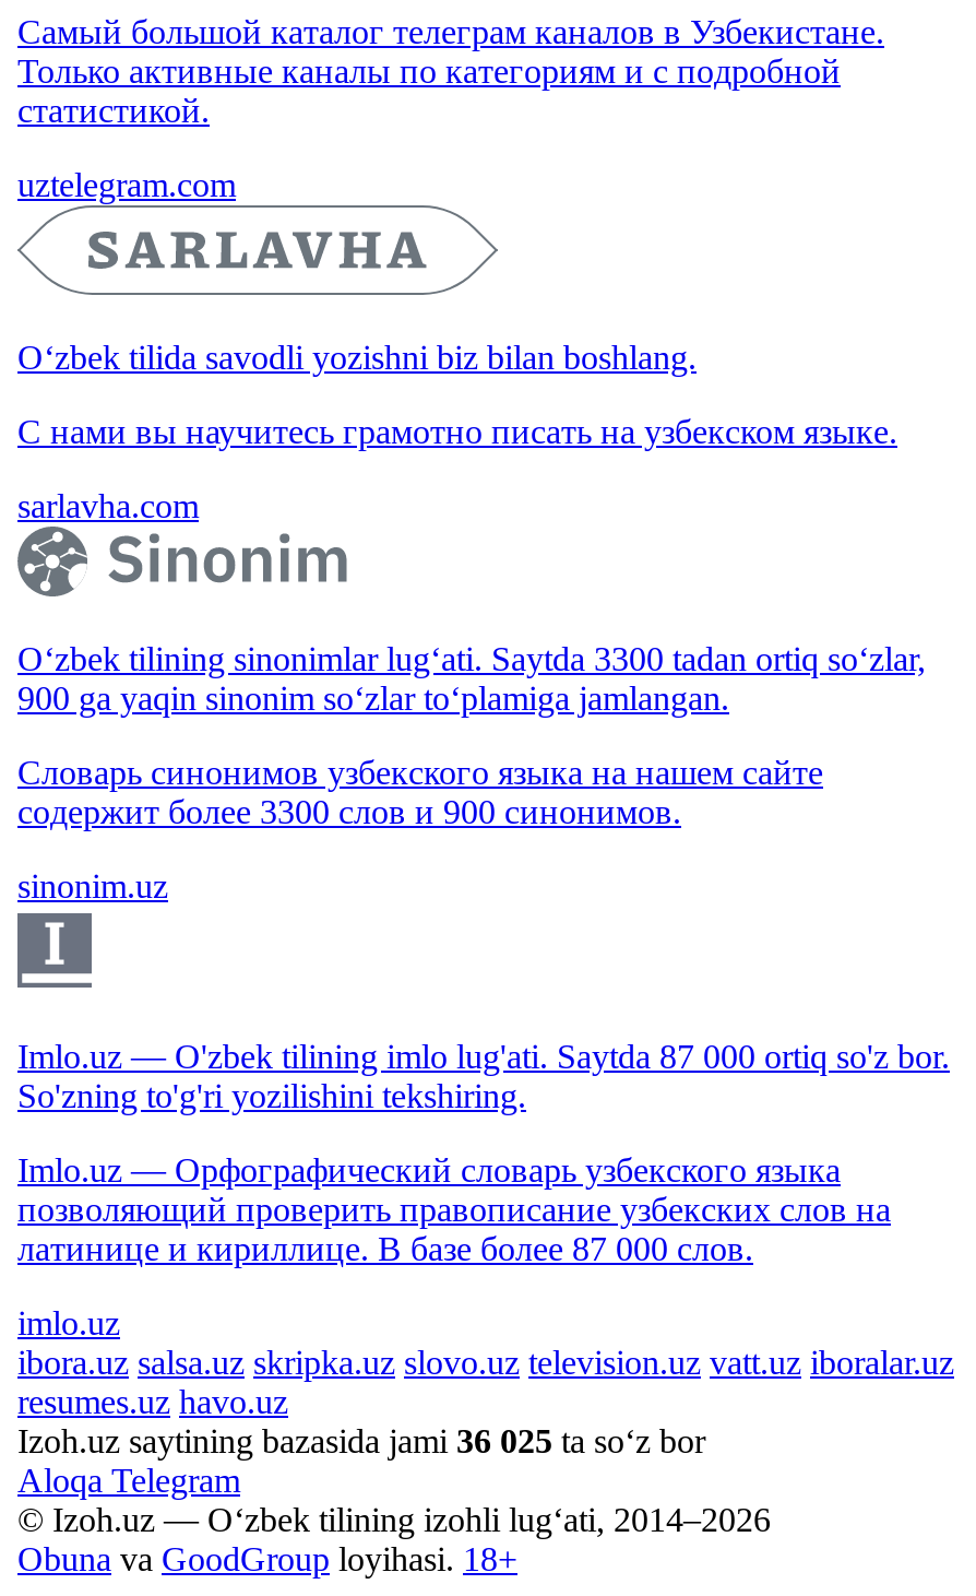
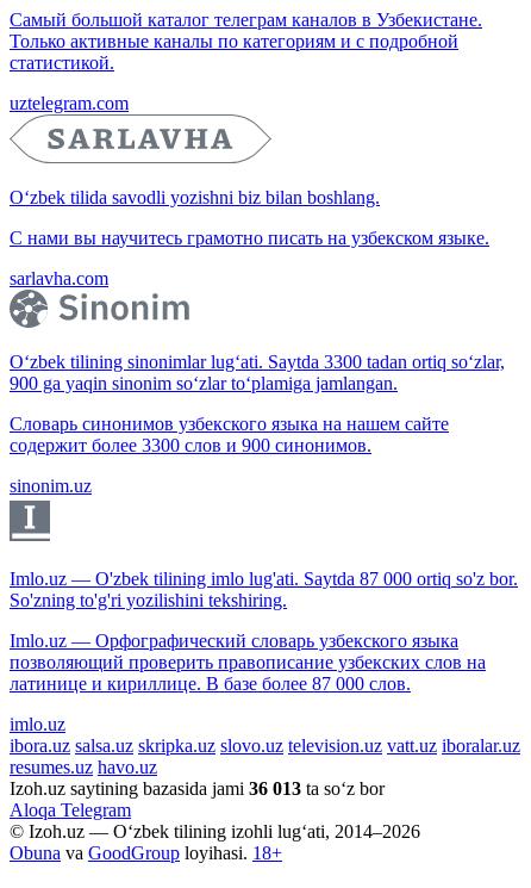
- Izoh.uz saytining bazasida jami 36 025 ta so‘z bor
+ Izoh.uz saytining bazasida jami 36 013 ta so‘z bor
